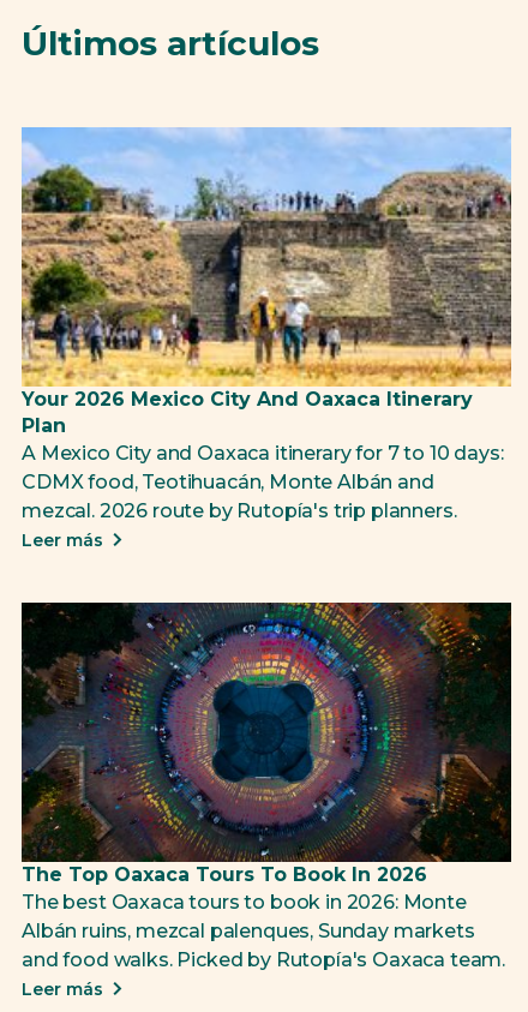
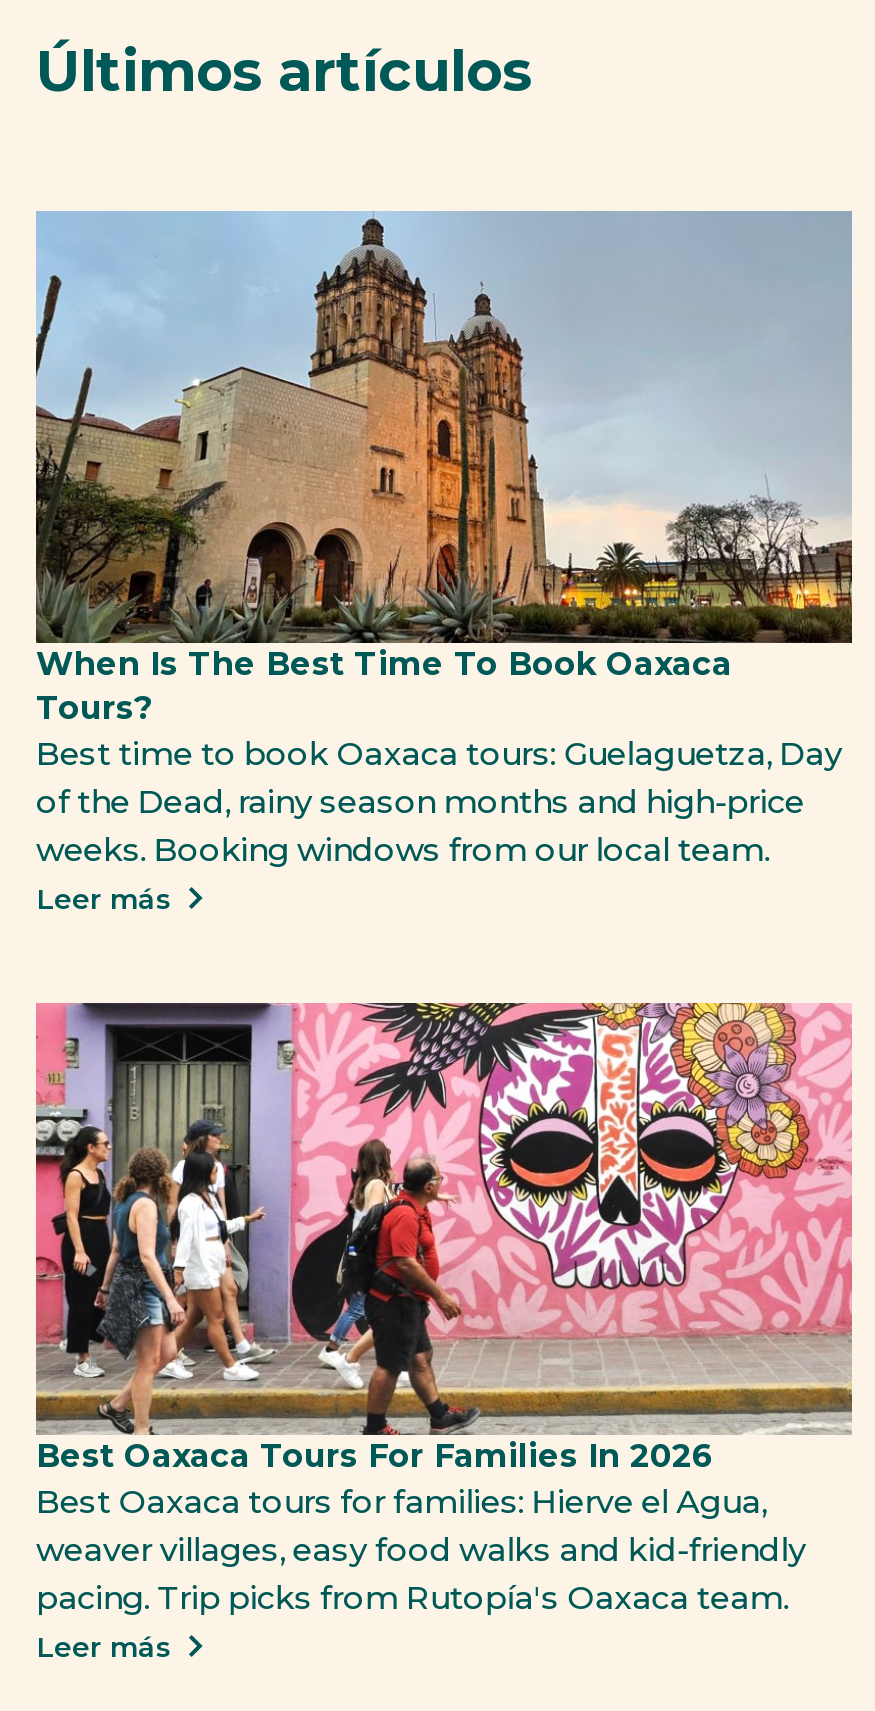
- [image]
- Your 2026 Mexico City And Oaxaca Itinerary
- Plan
- A Mexico City and Oaxaca itinerary for 7 to 10 days:
- CDMX food, Teotihuacán, Monte Albán and
- mezcal. 2026 route by Rutopía's trip planners.
+ [image]
+ When Is The Best Time To Book Oaxaca
+ Tours?
+ Best time to book Oaxaca tours: Guelaguetza, Day
+ of the Dead, rainy season months and high-price
+ weeks. Booking windows from our local team.

- [image]
- The Top Oaxaca Tours To Book In 2026
- The best Oaxaca tours to book in 2026: Monte
- Albán ruins, mezcal palenques, Sunday markets
- and food walks. Picked by Rutopía's Oaxaca team.
+ [image]
+ Best Oaxaca Tours For Families In 2026
+ Best Oaxaca tours for families: Hierve el Agua,
+ weaver villages, easy food walks and kid-friendly
+ pacing. Trip picks from Rutopía's Oaxaca team.
